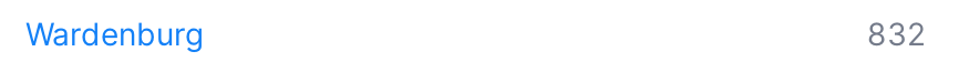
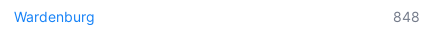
- 832
+ 848
